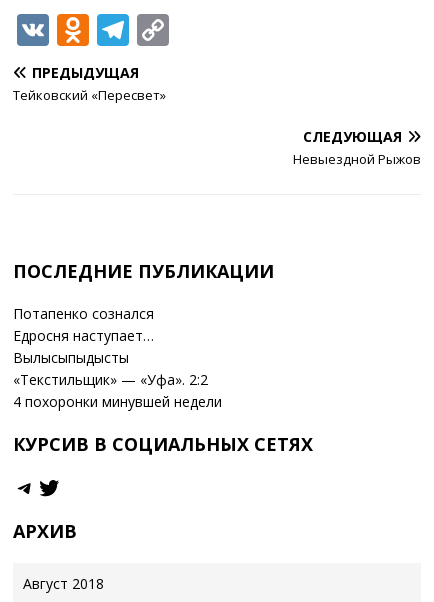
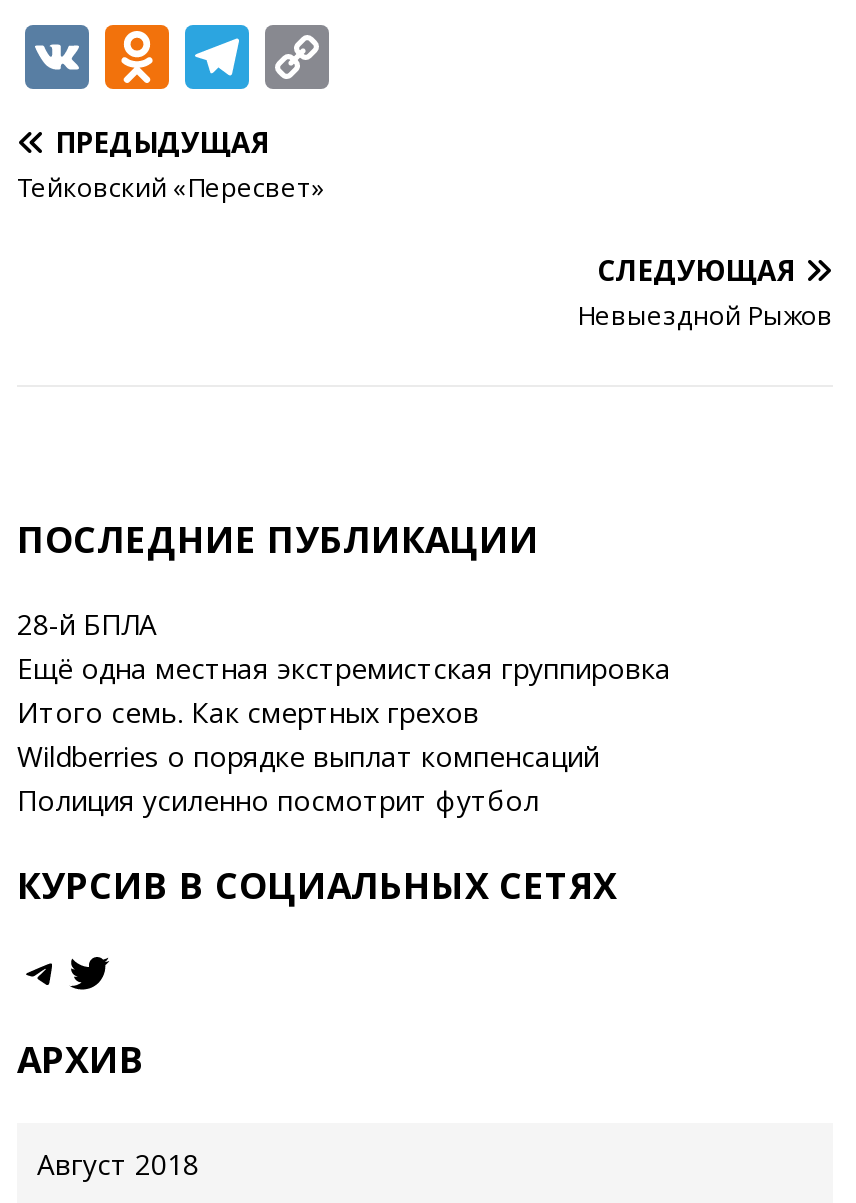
- Потапенко сознался
- Едросня наступает…
- Вылысыпыдысты
- «Текстильщик» — «Уфа». 2:2
- 4 похоронки минувшей недели
+ 28-й БПЛА
+ Ещё одна местная экстремистская группировка
+ Итого семь. Как смертных грехов
+ Wildberries о порядке выплат компенсаций
+ Полиция усиленно посмотрит футбол
